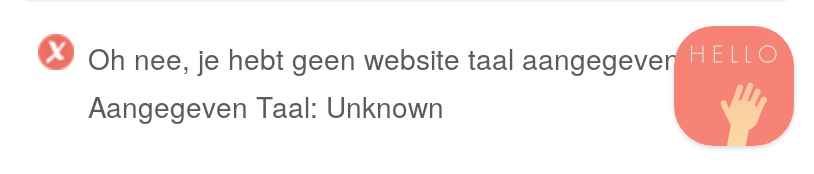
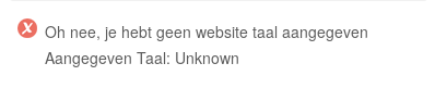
- [image]
